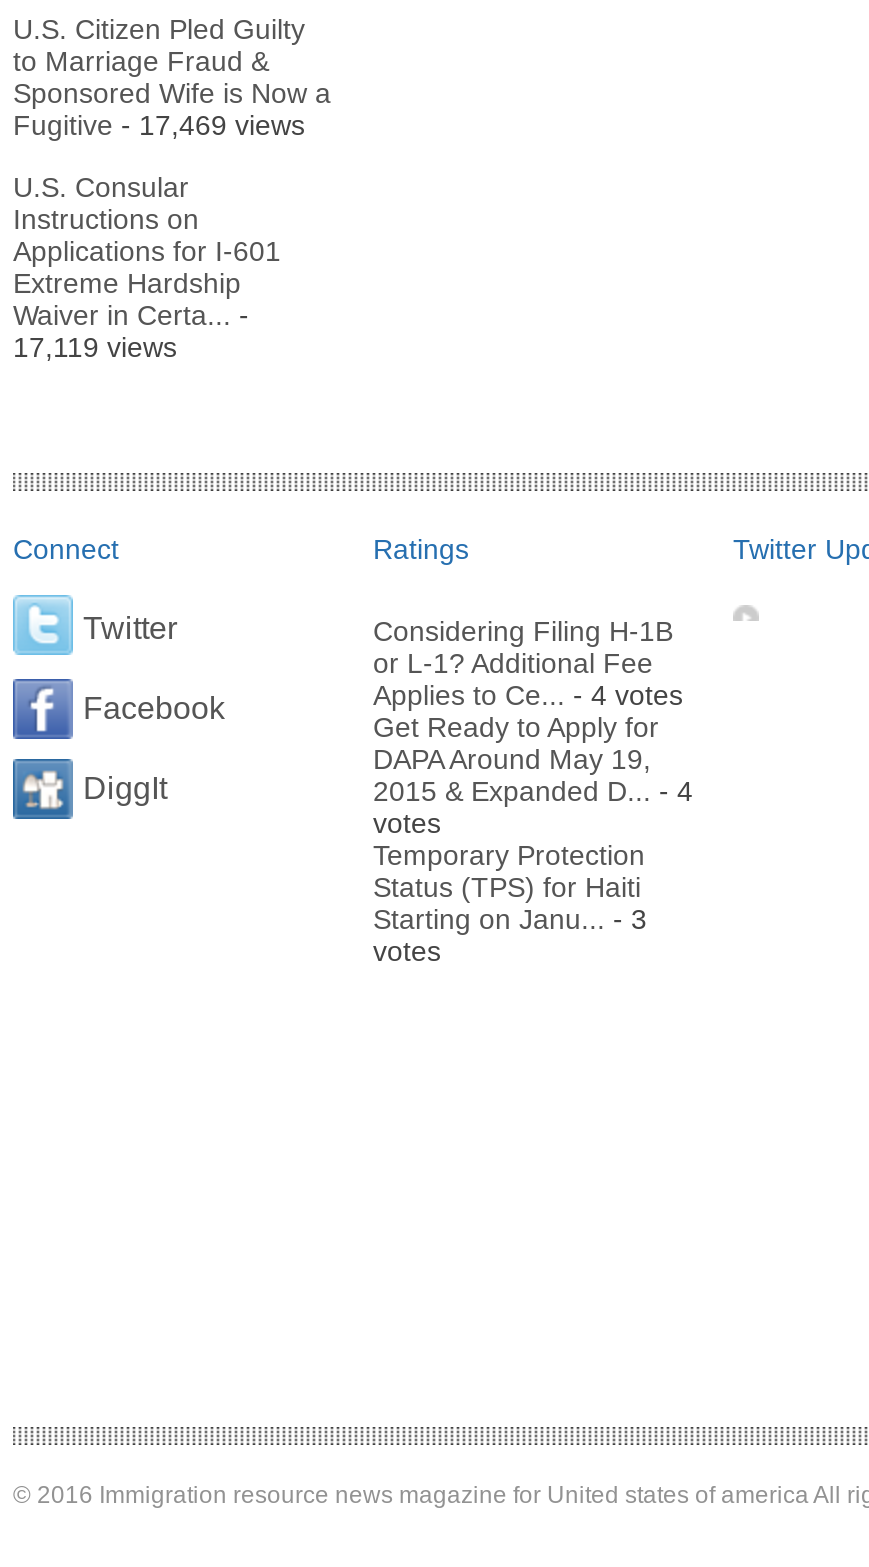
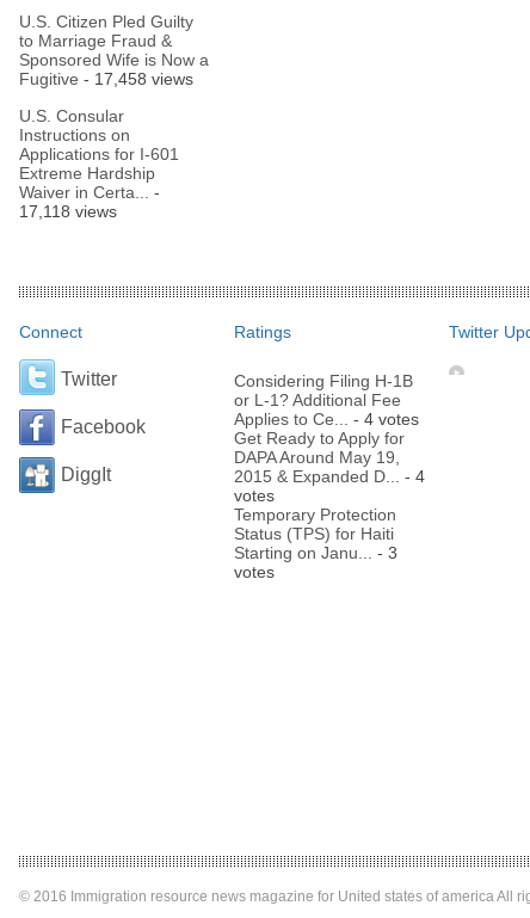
- Fugitive - 17,469 views
+ Fugitive - 17,458 views

- 17,119 views
+ 17,118 views
